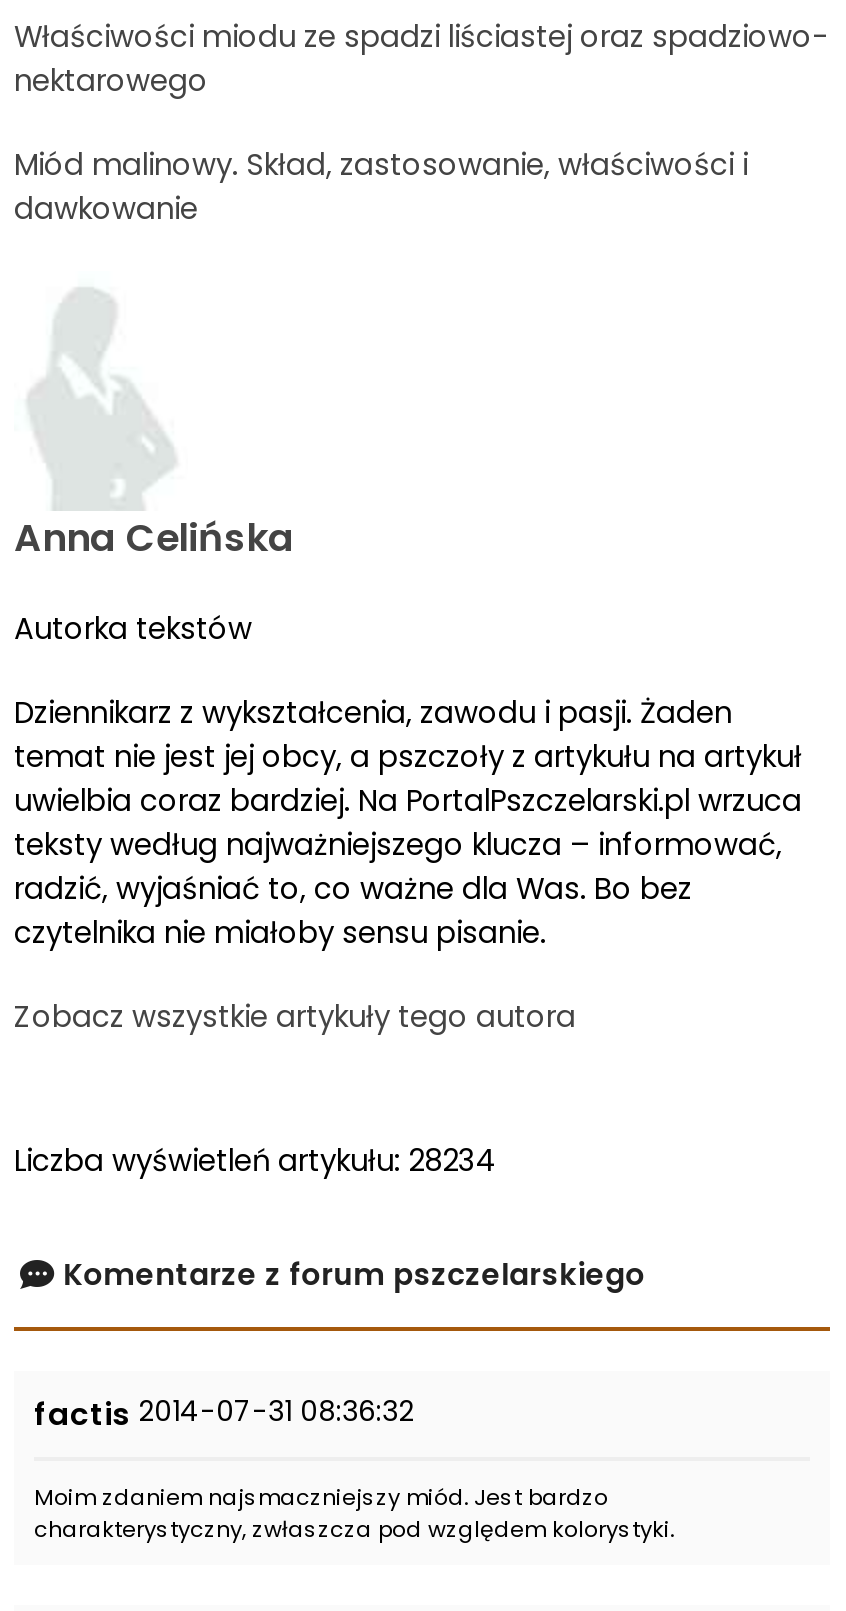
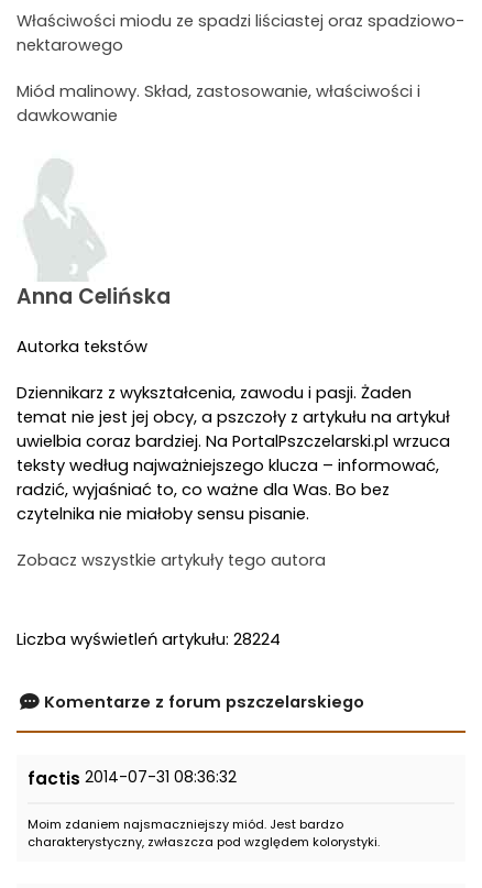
- Liczba wyświetleń artykułu: 28234
+ Liczba wyświetleń artykułu: 28224
